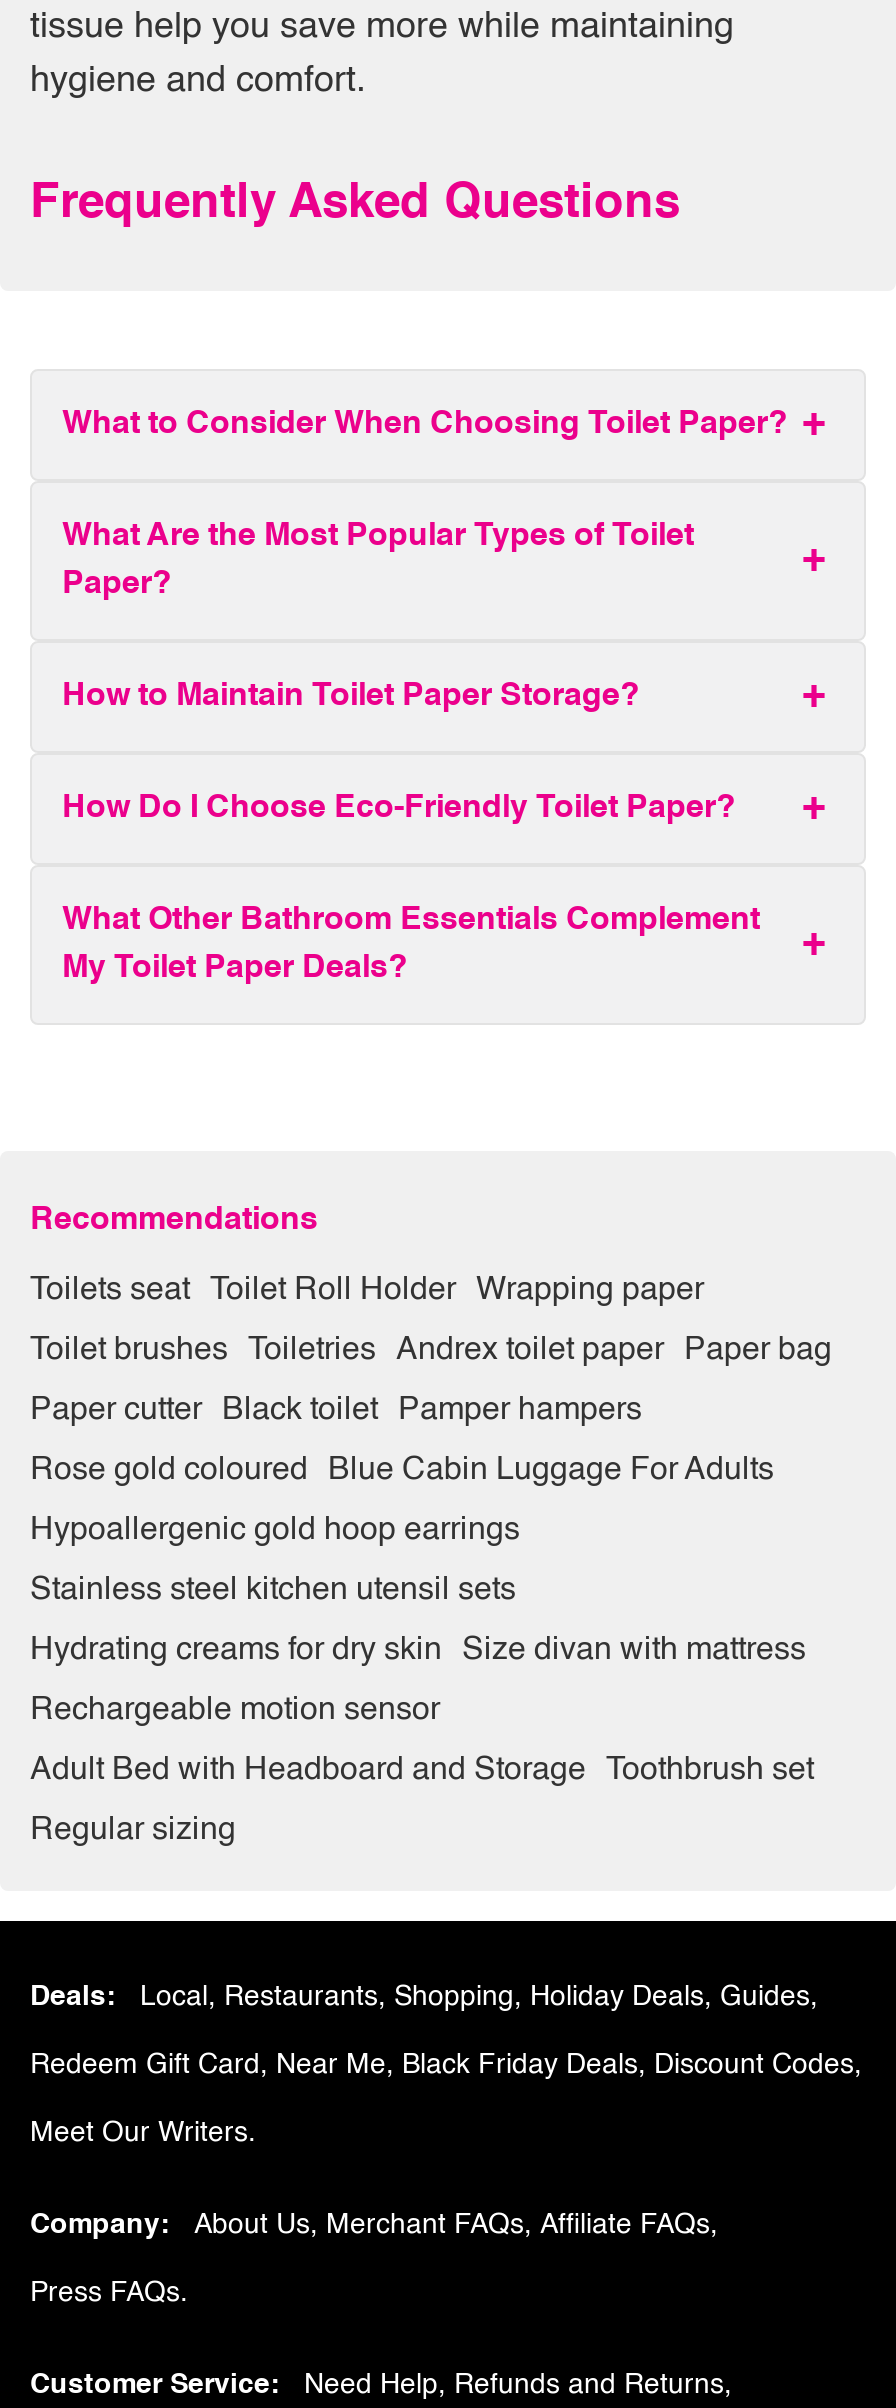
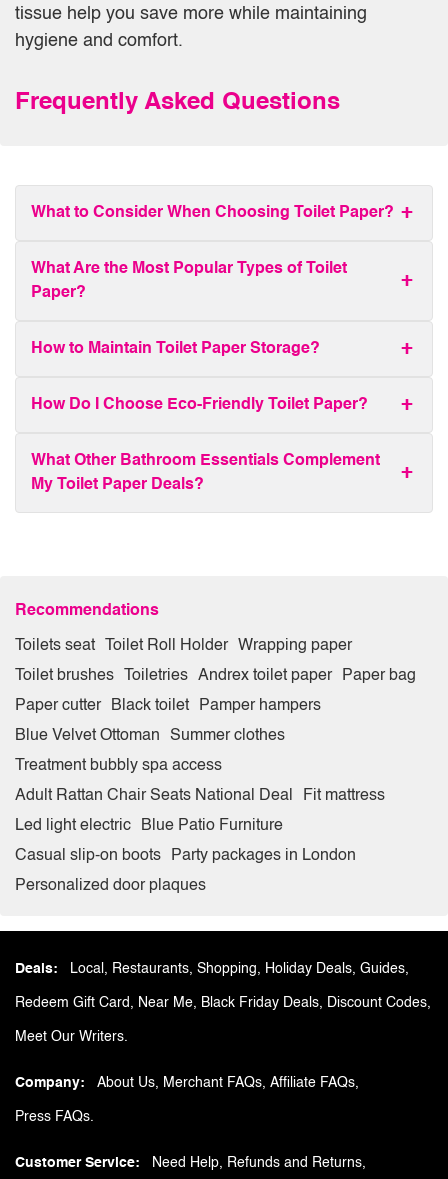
- Rose gold coloured
- Blue Cabin Luggage For Adults
- Hypoallergenic gold hoop earrings
- Stainless steel kitchen utensil sets
- Hydrating creams for dry skin
- Size divan with mattress
- Rechargeable motion sensor
- Adult Bed with Headboard and Storage
- Toothbrush set
- Regular sizing
+ Blue Velvet Ottoman
+ Summer clothes
+ Treatment bubbly spa access
+ Adult Rattan Chair Seats National Deal
+ Fit mattress
+ Led light electric
+ Blue Patio Furniture
+ Casual slip-on boots
+ Party packages in London
+ Personalized door plaques
